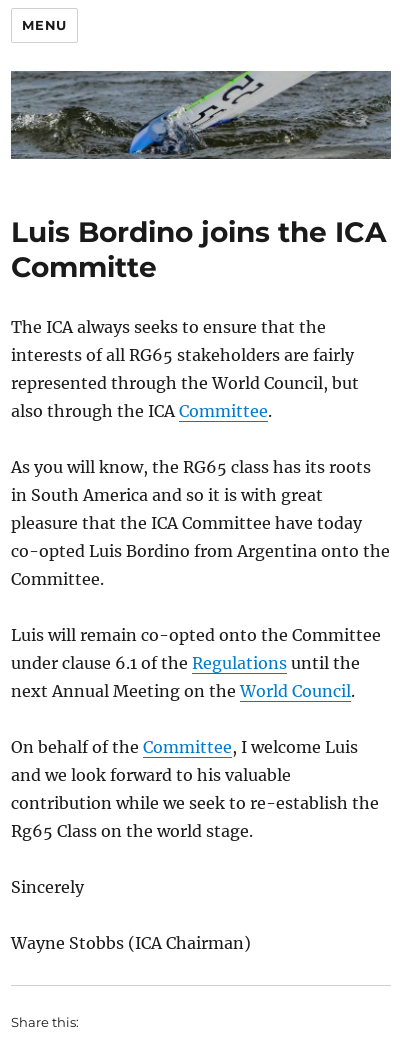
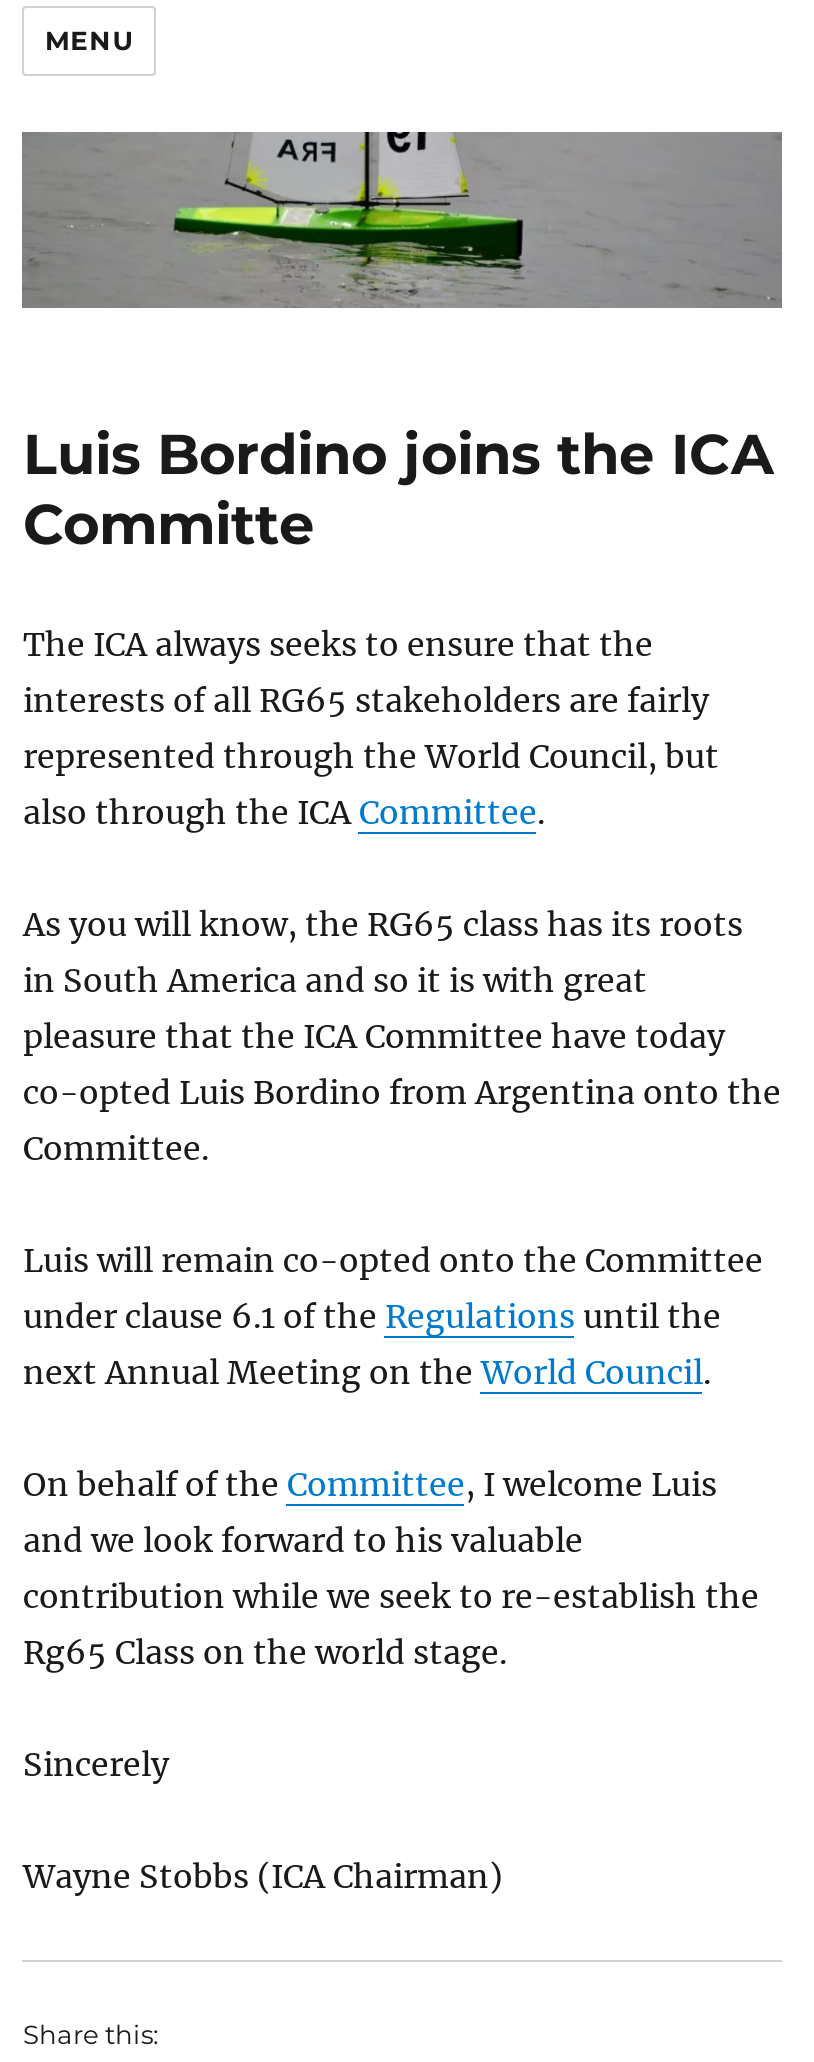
- [image]
+ [image]
